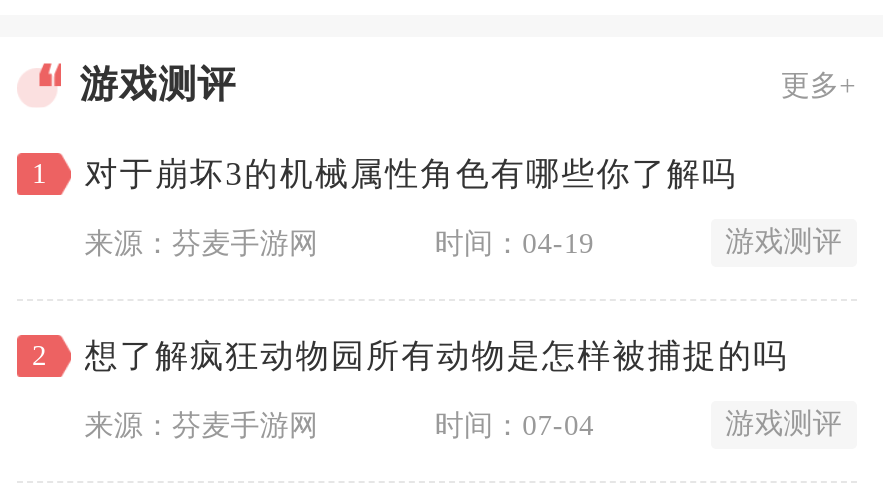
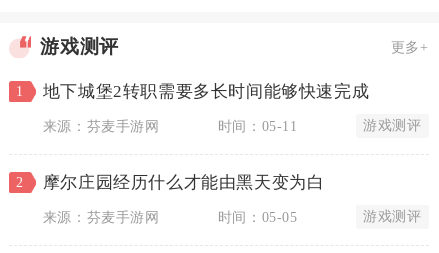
- 对于崩坏3的机械属性角色有哪些你了解吗
+ 地下城堡2转职需要多长时间能够快速完成

- 时间：04-19
+ 时间：05-11

- 想了解疯狂动物园所有动物是怎样被捕捉的吗
+ 摩尔庄园经历什么才能由黑天变为白

- 时间：07-04
+ 时间：05-05
